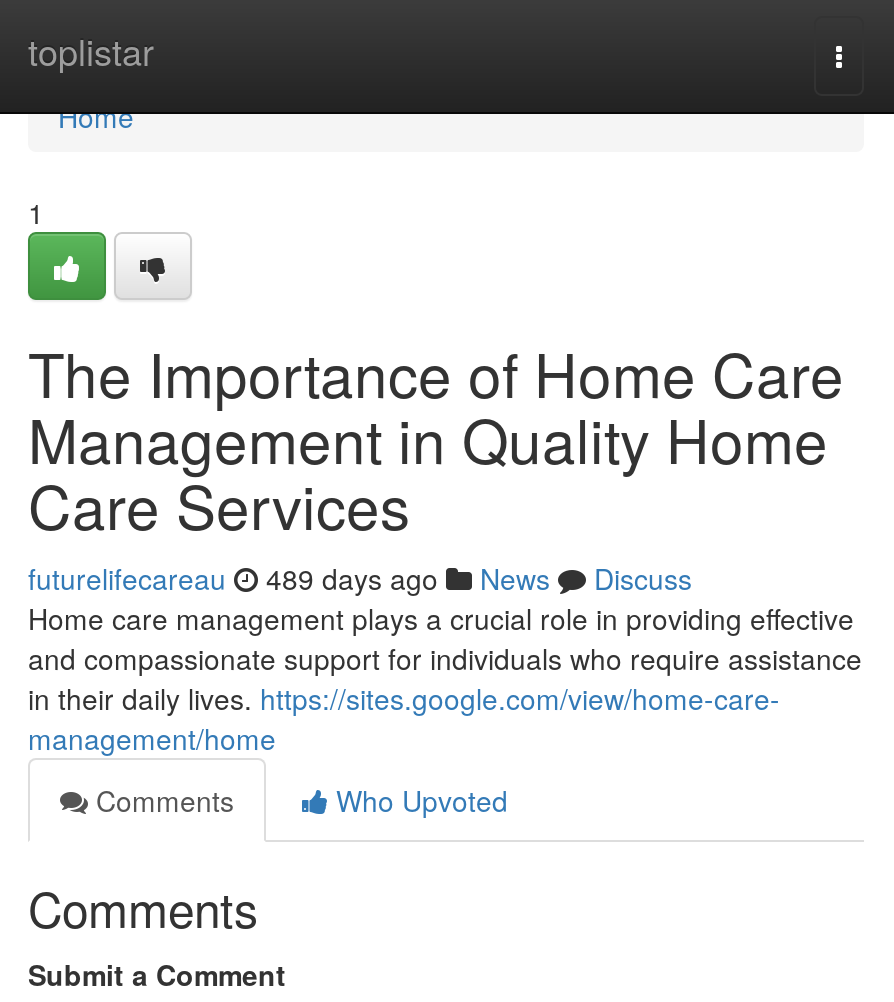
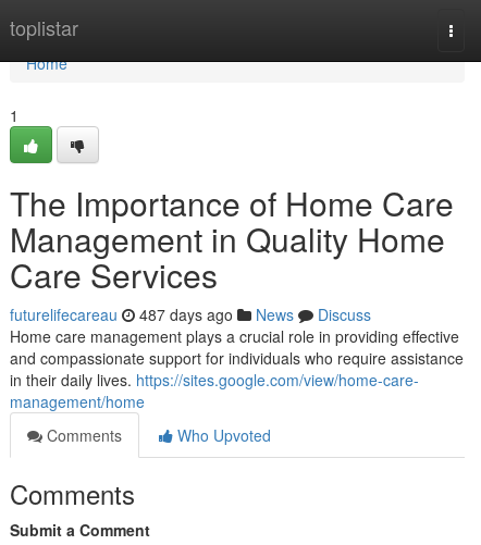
- futurelifecareau 489 days ago News Discuss
+ futurelifecareau 487 days ago News Discuss
